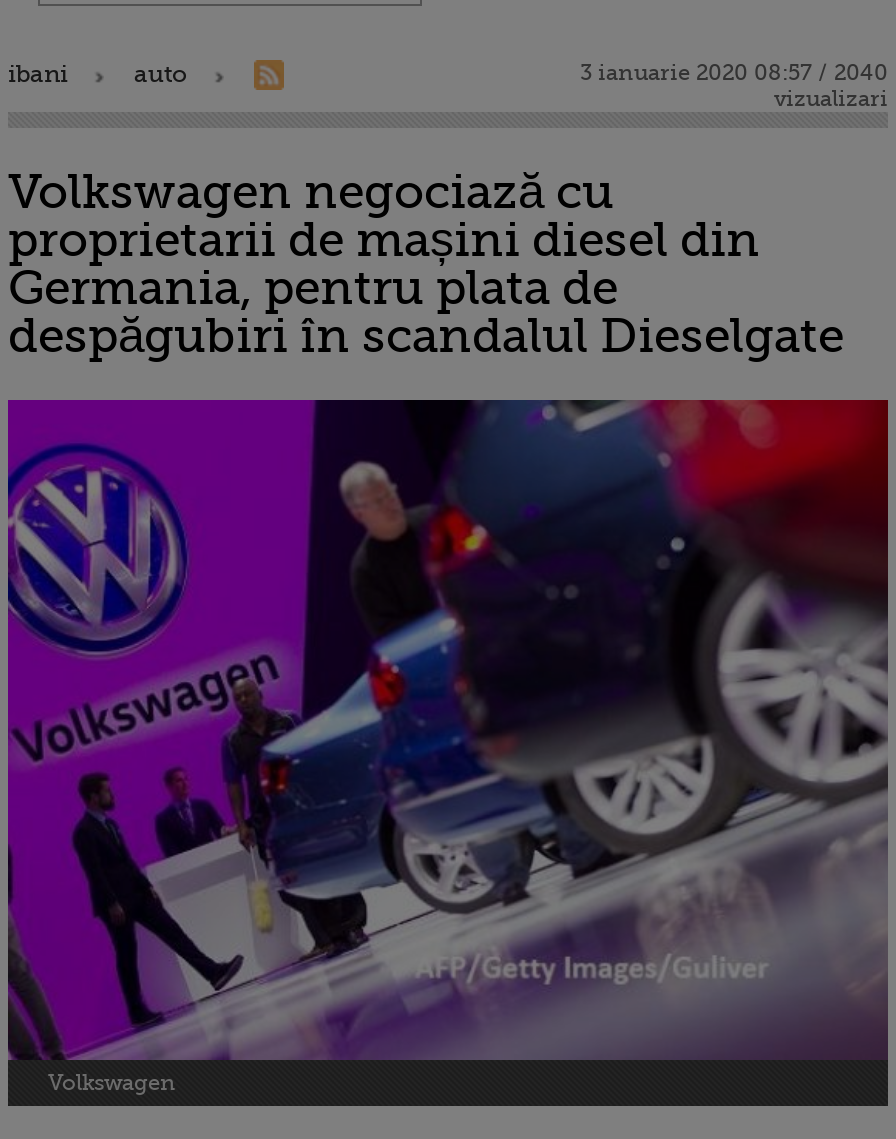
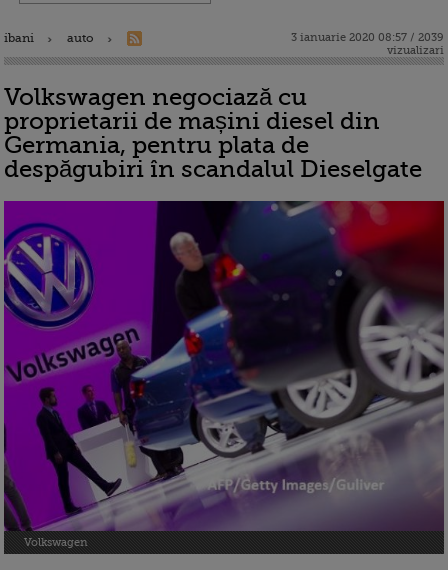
- 3 ianuarie 2020 08:57 / 2040
+ 3 ianuarie 2020 08:57 / 2039
